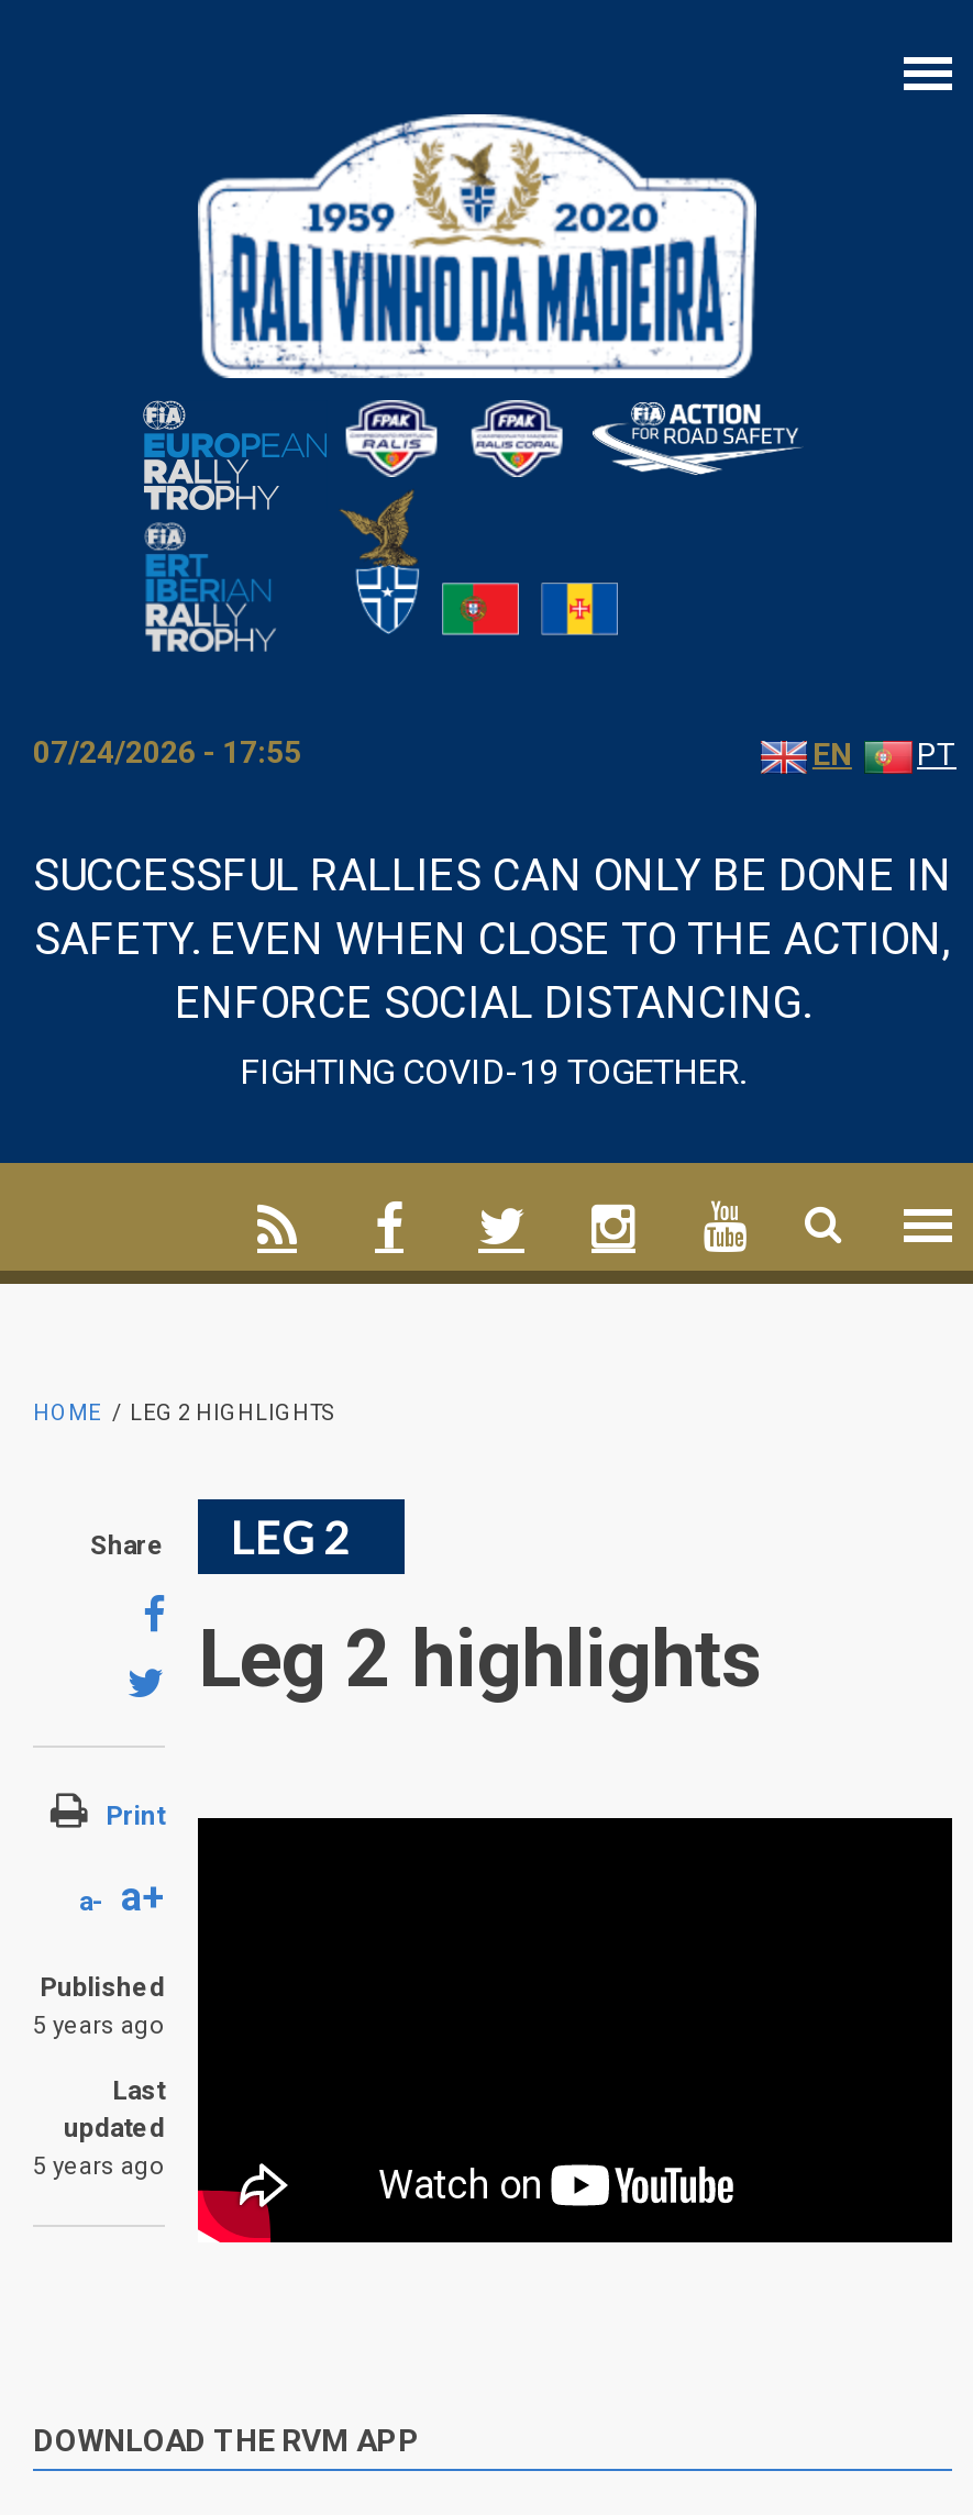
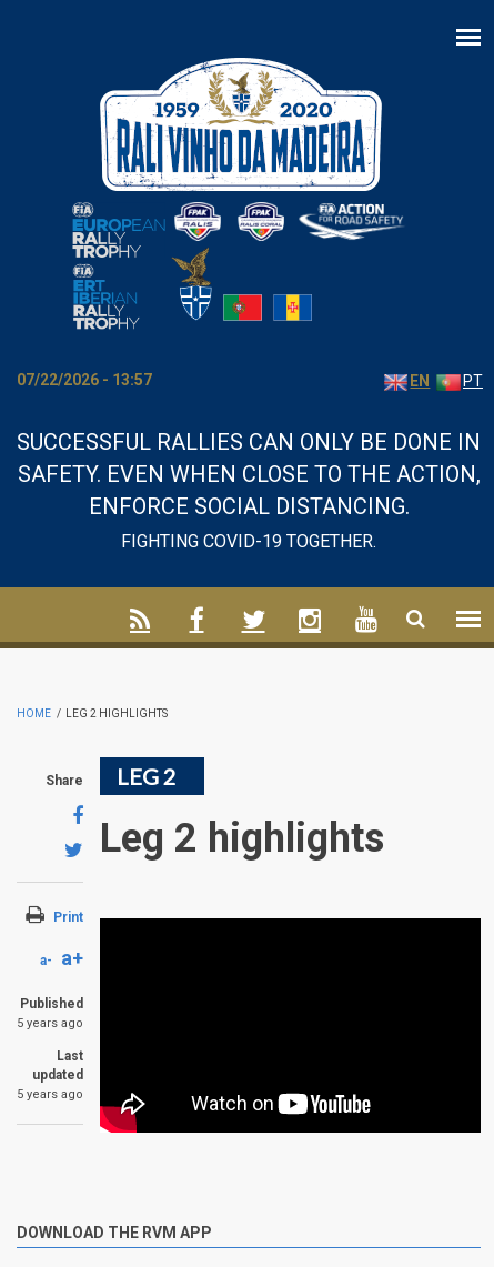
- 07/24/2026 - 17:55
+ 07/22/2026 - 13:57
